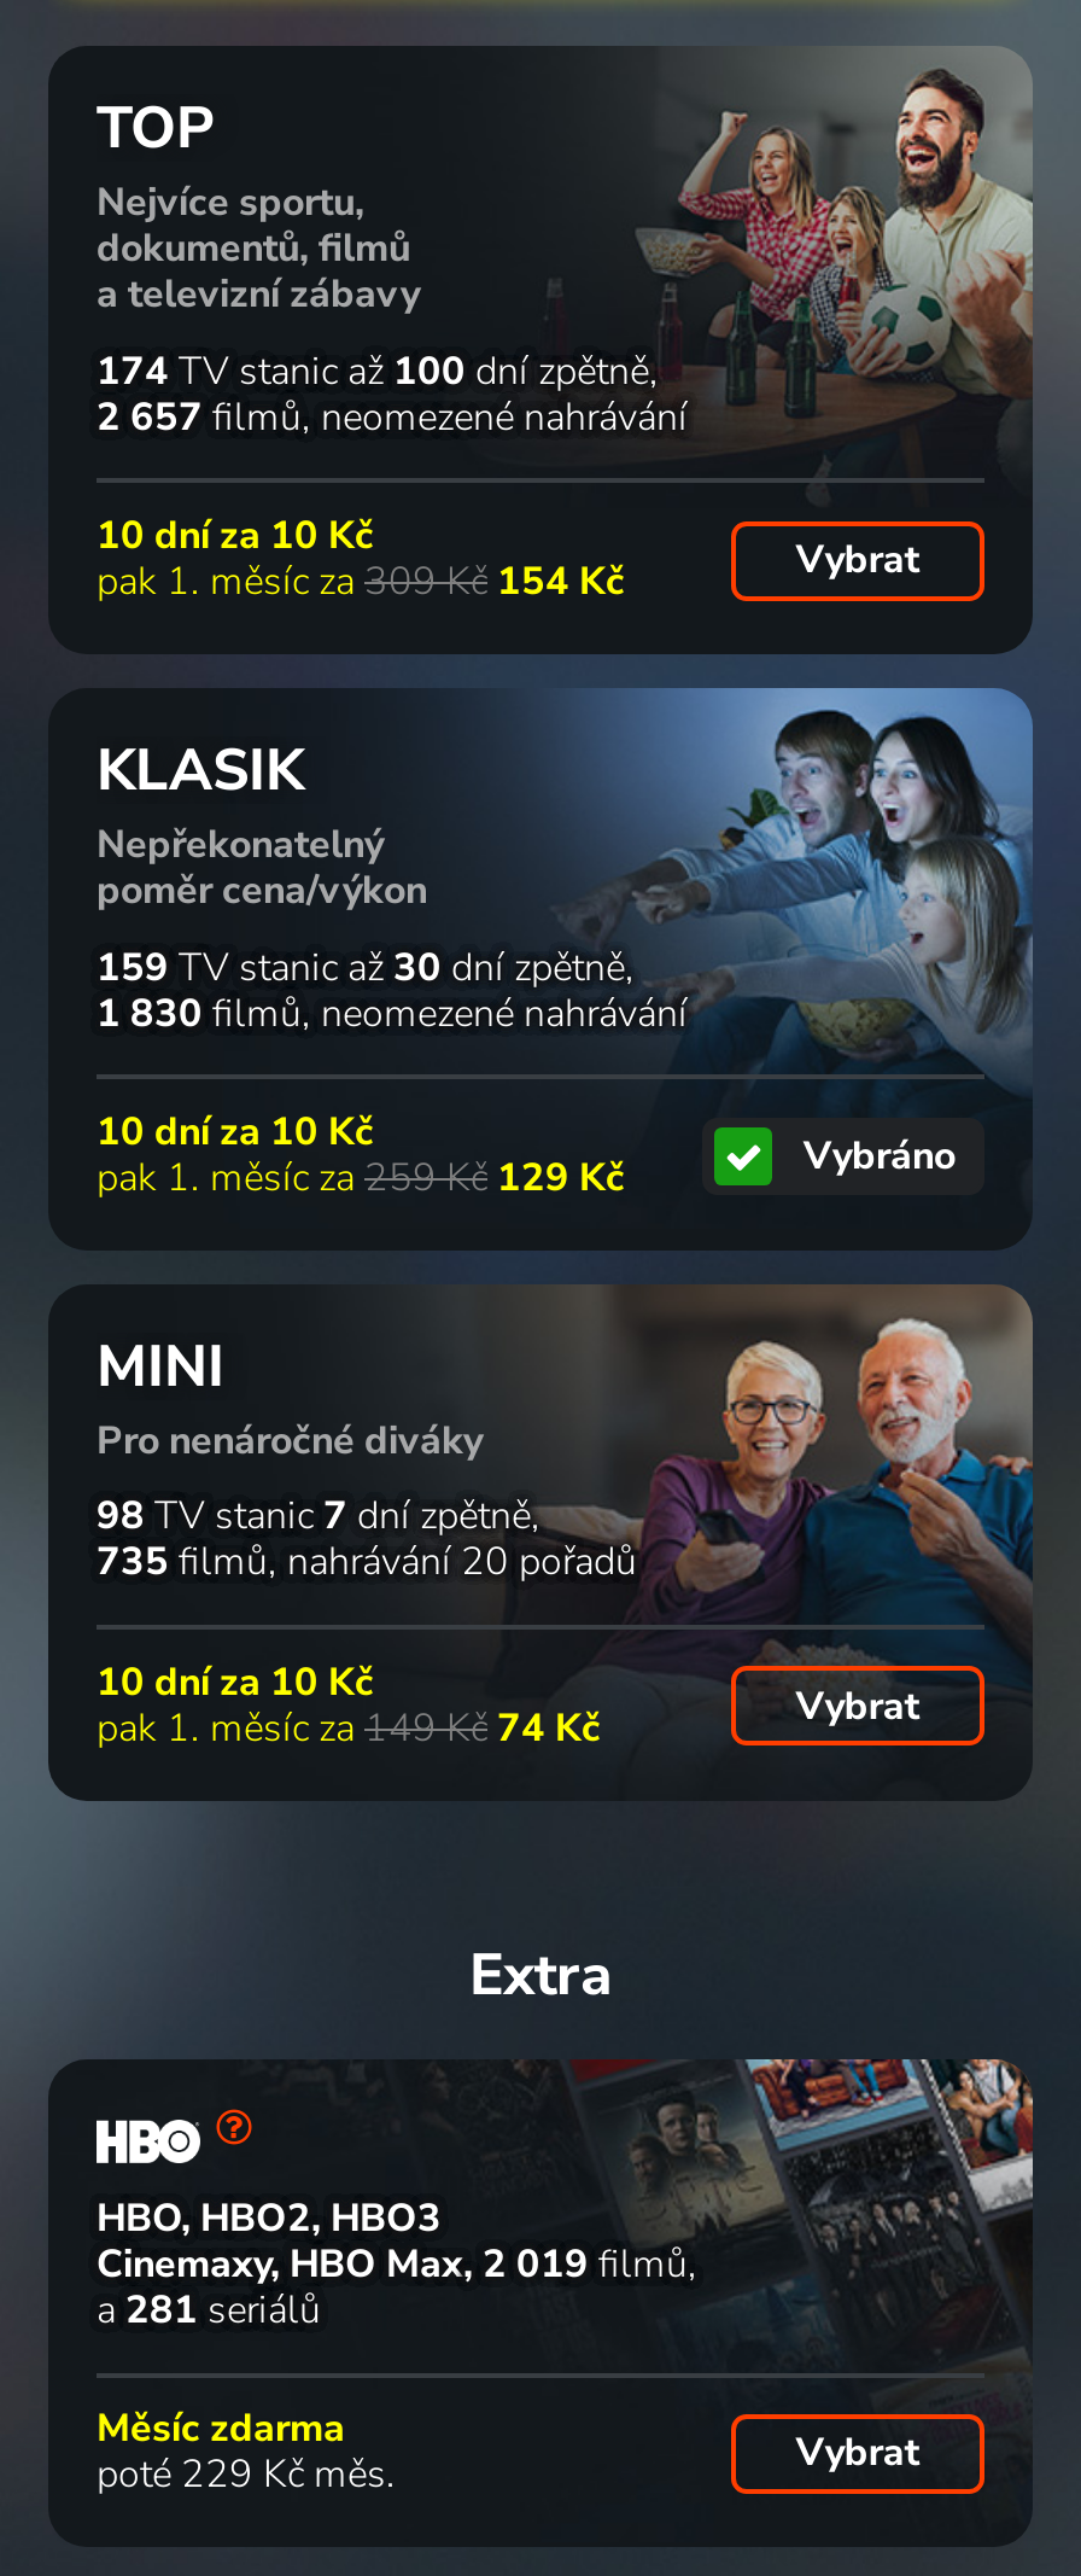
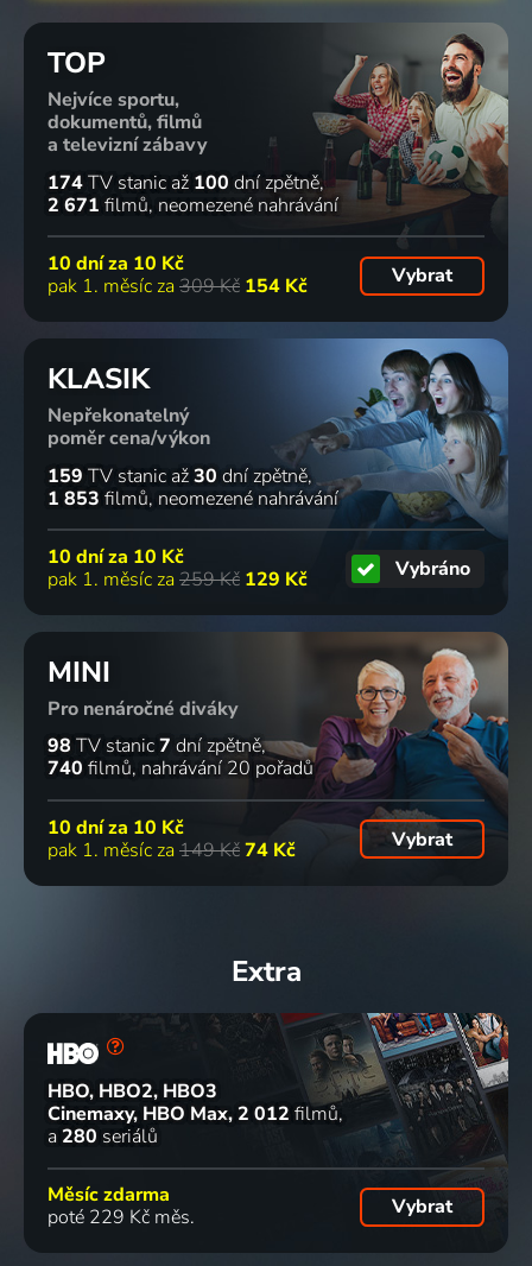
- 2 657 filmů neomezené nahrávání
+ 2 671 filmů neomezené nahrávání

- 1 830 filmů neomezené nahrávání
+ 1 853 filmů neomezené nahrávání

- 735 filmů nahrávání 20 pořadů
+ 740 filmů nahrávání 20 pořadů

- Cinemaxy, HBO Max 2 019 filmů
+ Cinemaxy, HBO Max 2 012 filmů

- a 281 seriálů
+ a 280 seriálů
